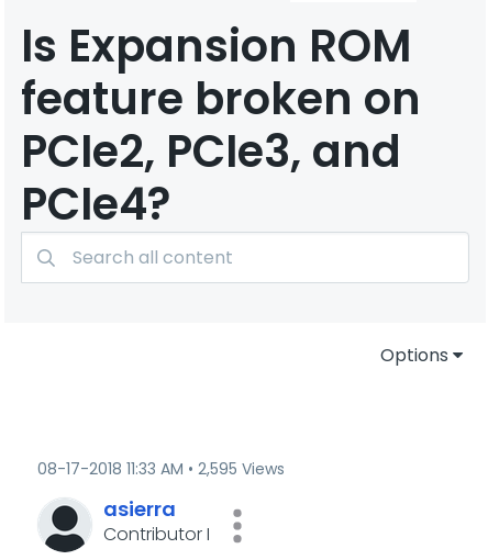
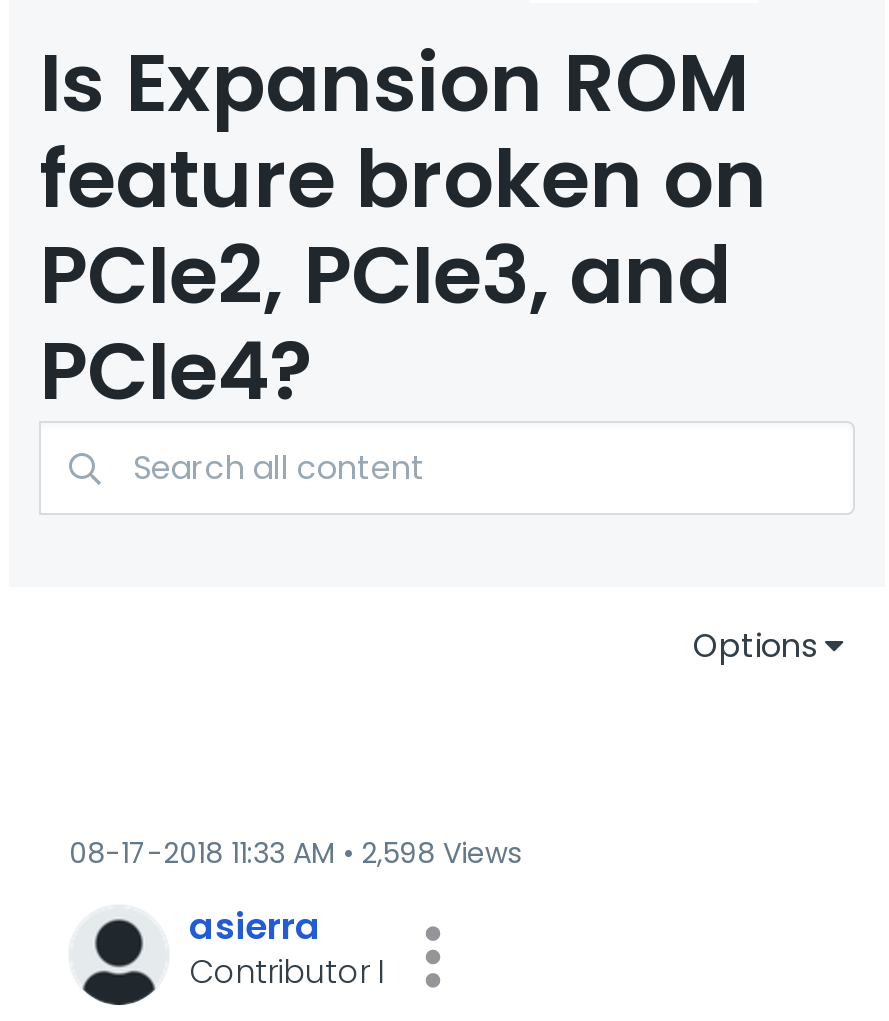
- 08-17-2018 11:33 AM 2,595 Views
+ 08-17-2018 11:33 AM 2,598 Views
